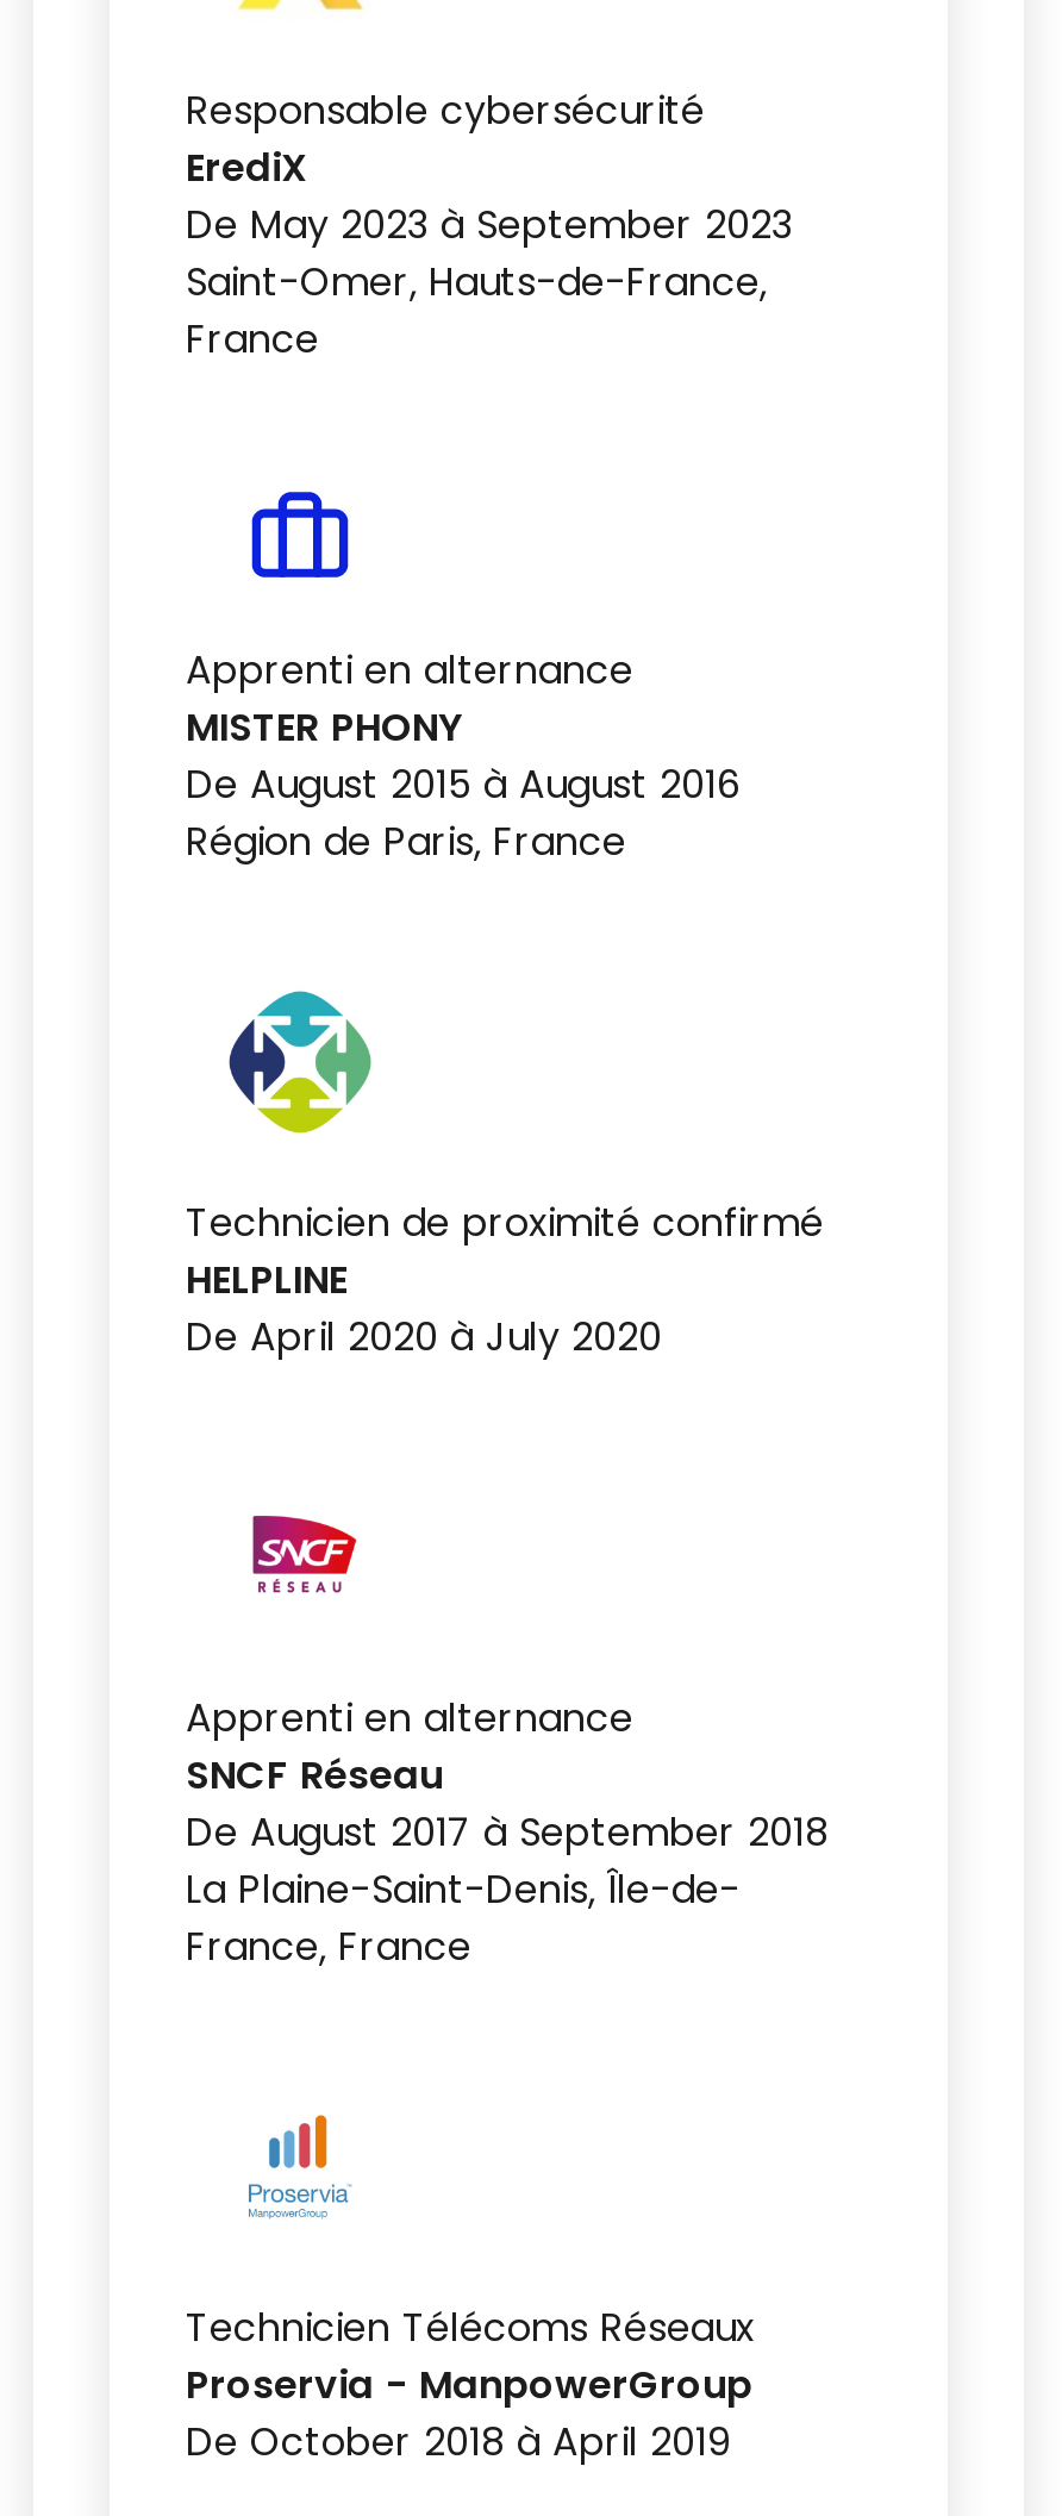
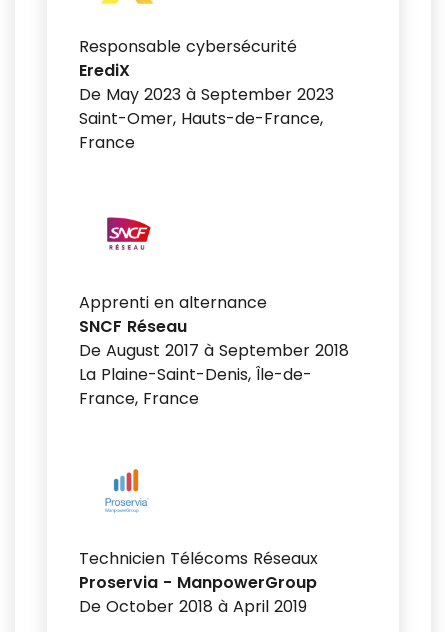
- [image]
- Apprenti en alternance
- MISTER PHONY
- De August 2015 à August 2016
- Région de Paris, France

- [image]
- Technicien de proximité confirmé
- HELPLINE
- De April 2020 à July 2020
